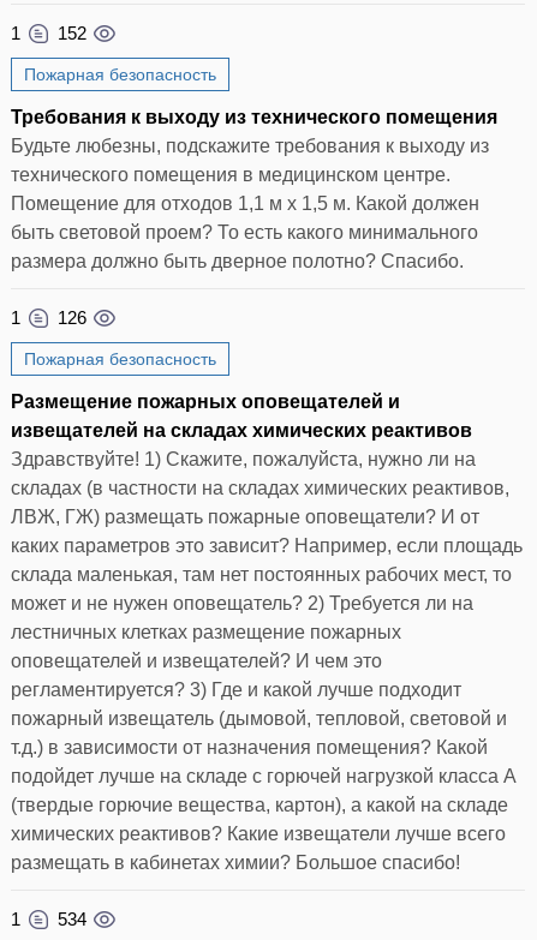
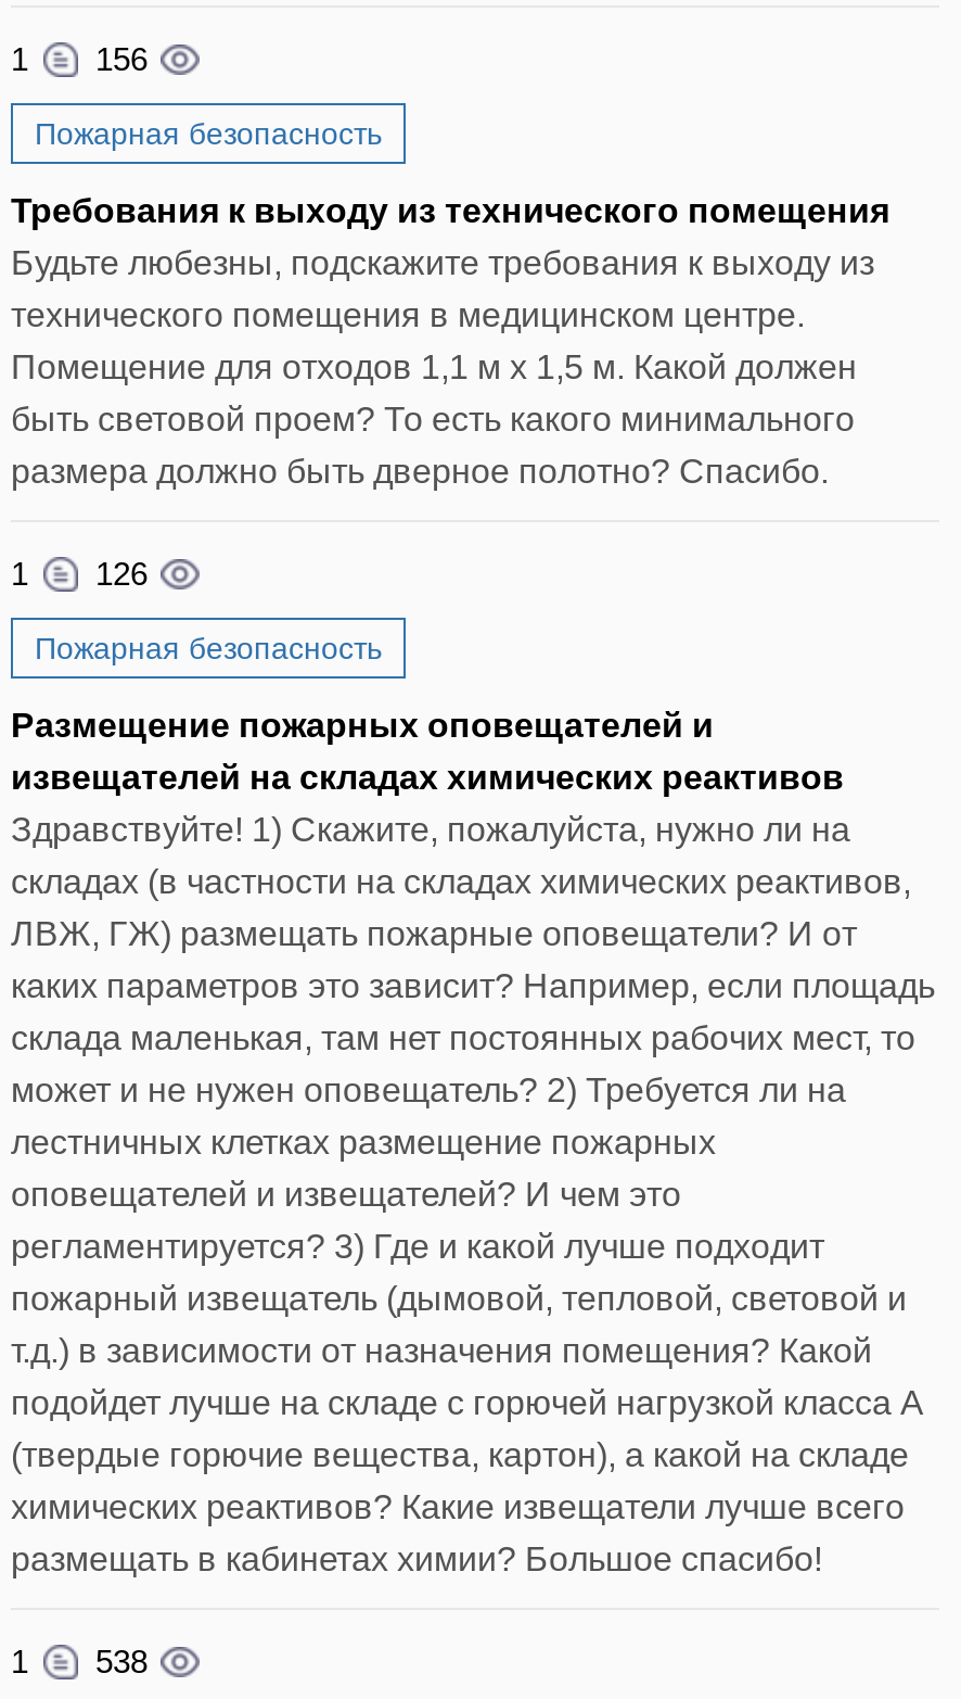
- 1 152
+ 1 156

- 1 534
+ 1 538
